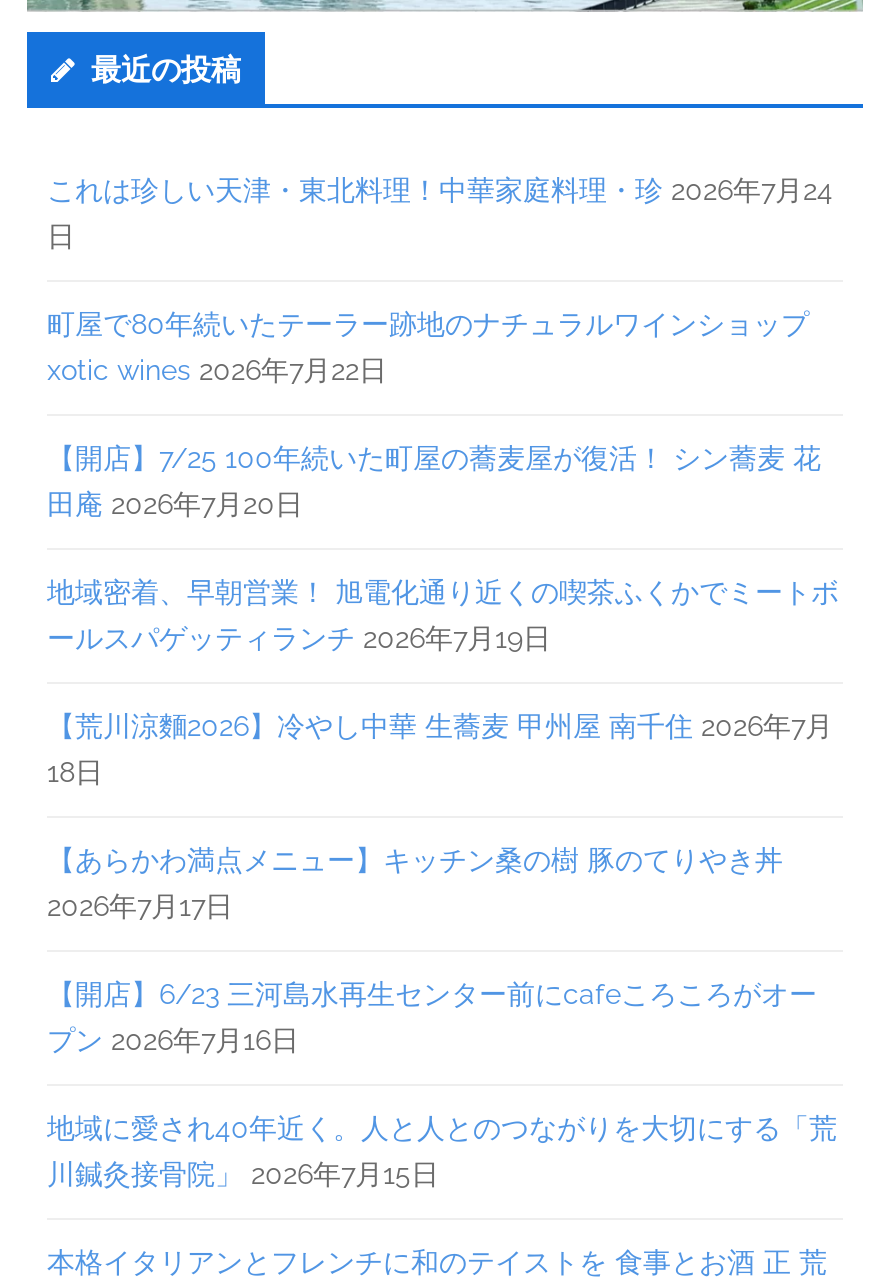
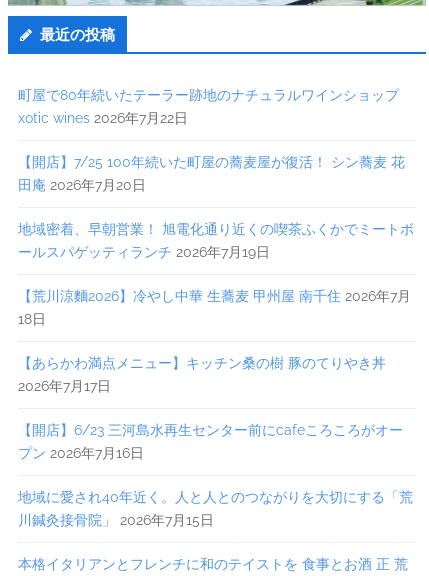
- これは珍しい天津・東北料理！中華家庭料理・珍 2026年7月24
- 日
